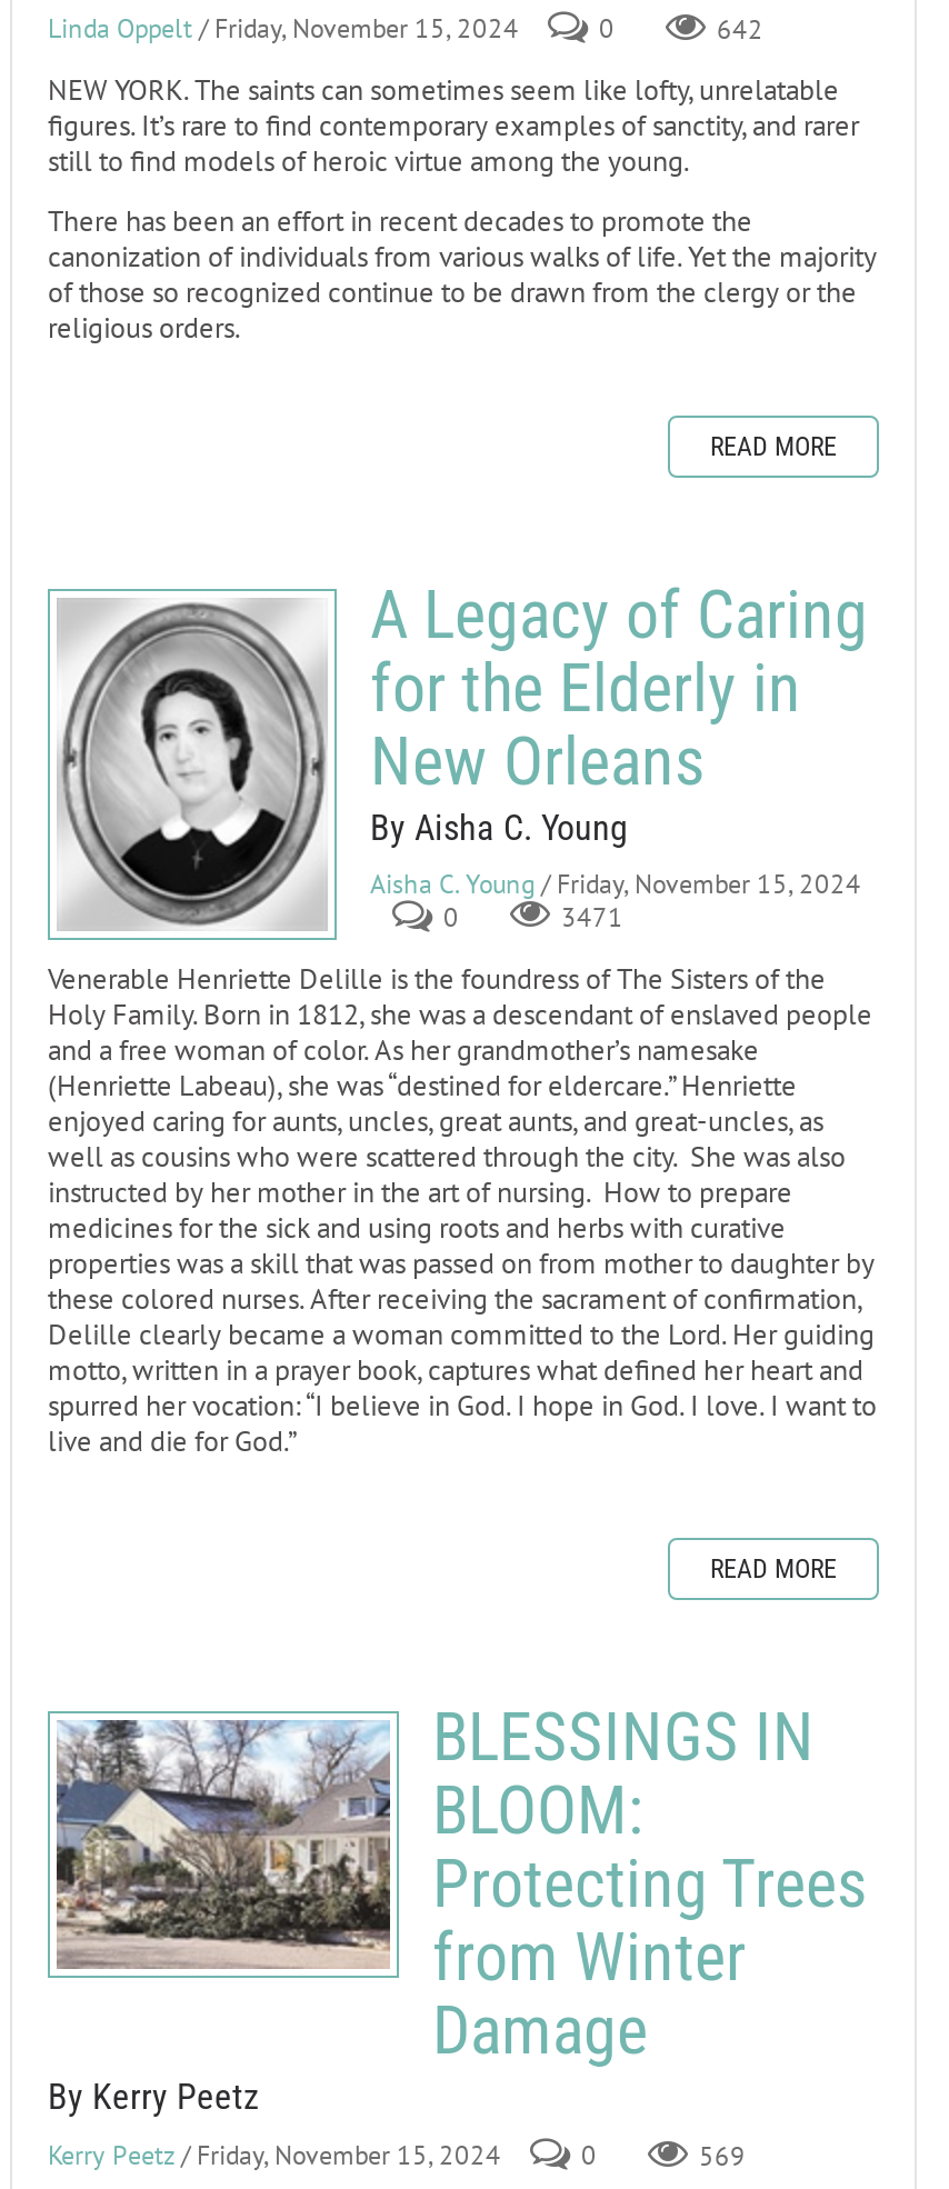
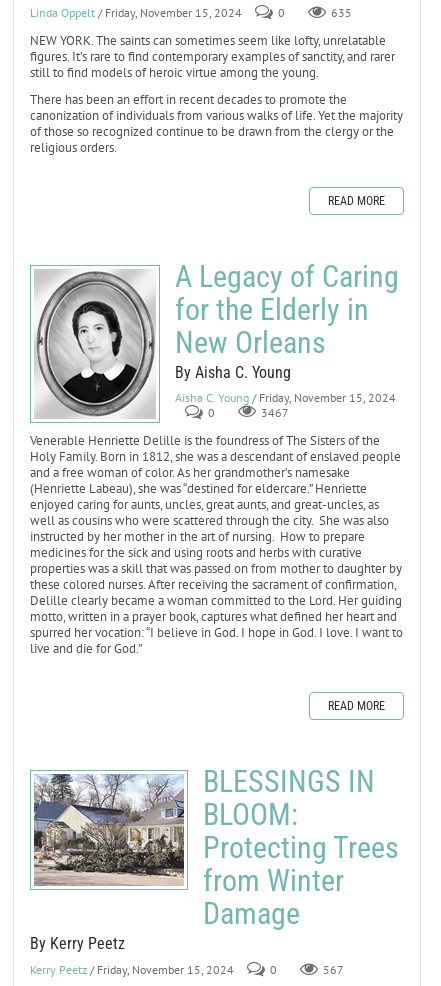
- 642
+ 635

- 3471
+ 3467

- 569
+ 567
